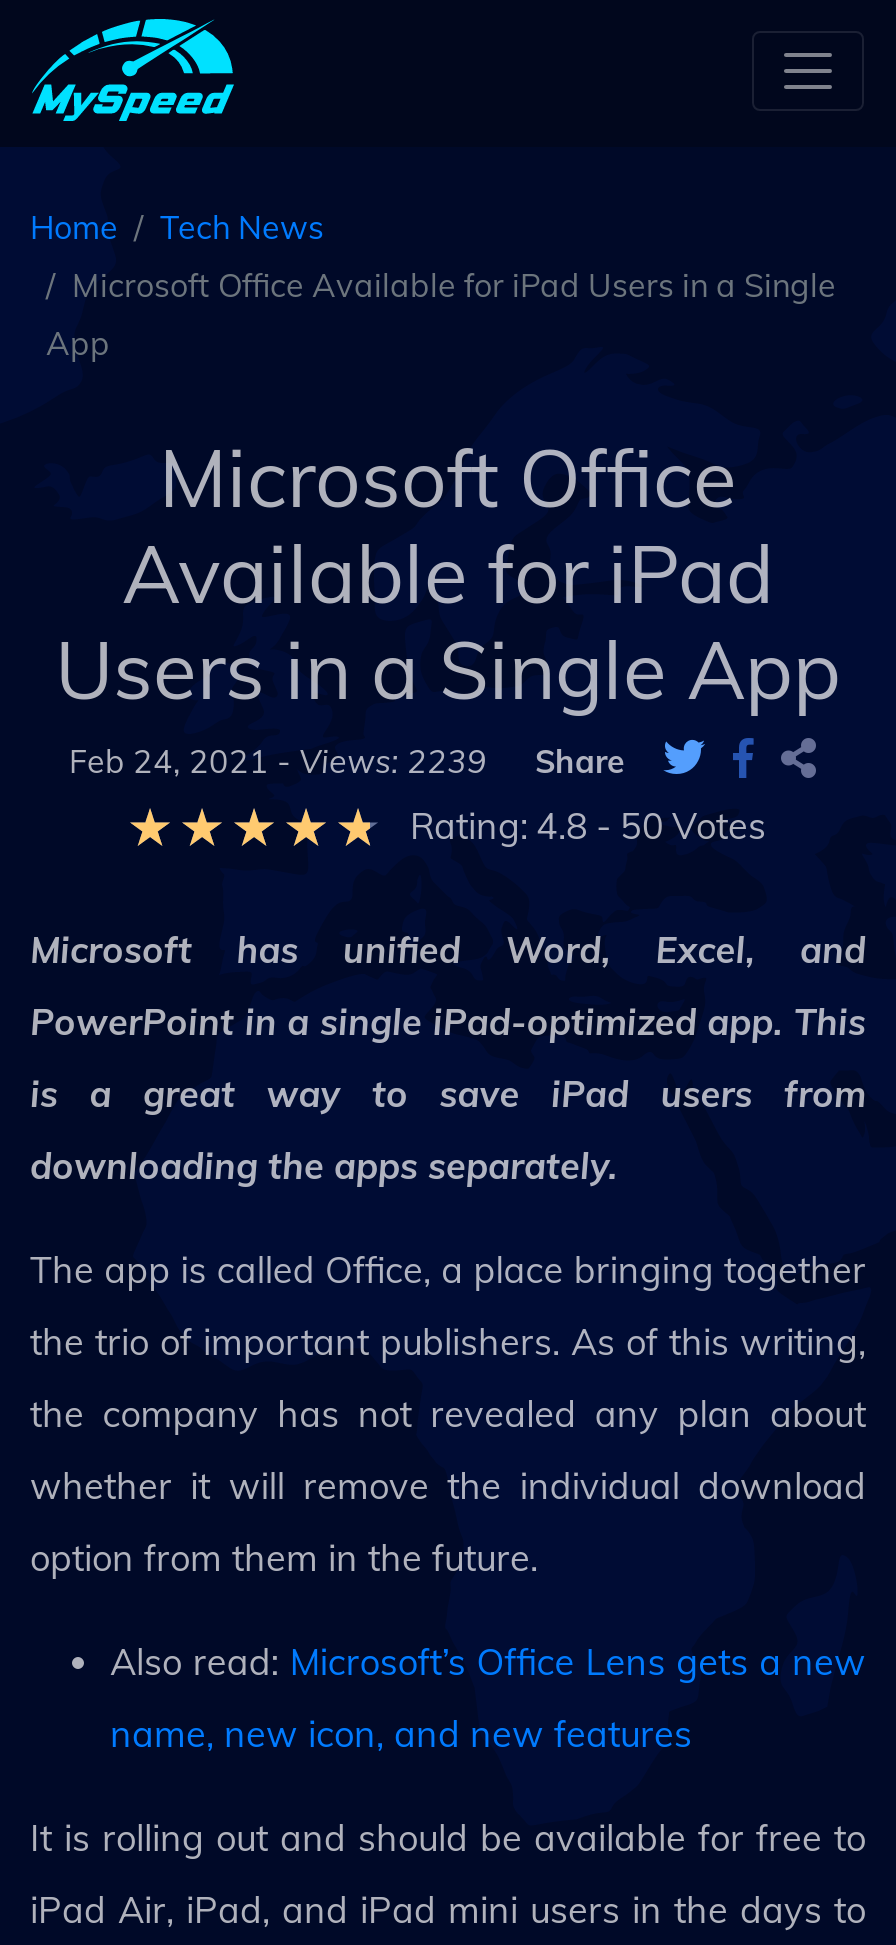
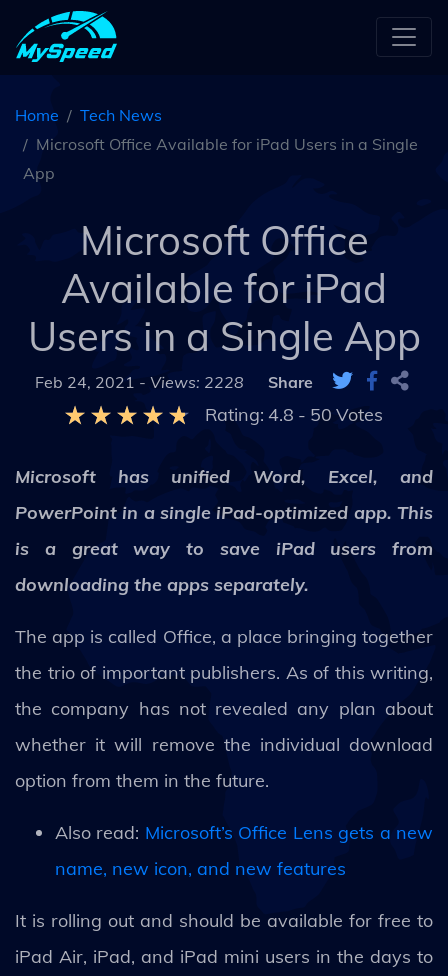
- Feb 24, 2021 - Views: 2239 Share
+ Feb 24, 2021 - Views: 2228 Share
